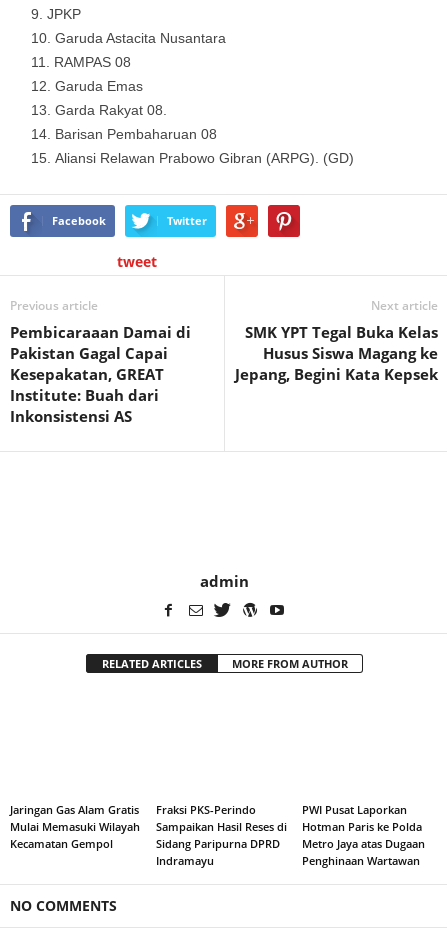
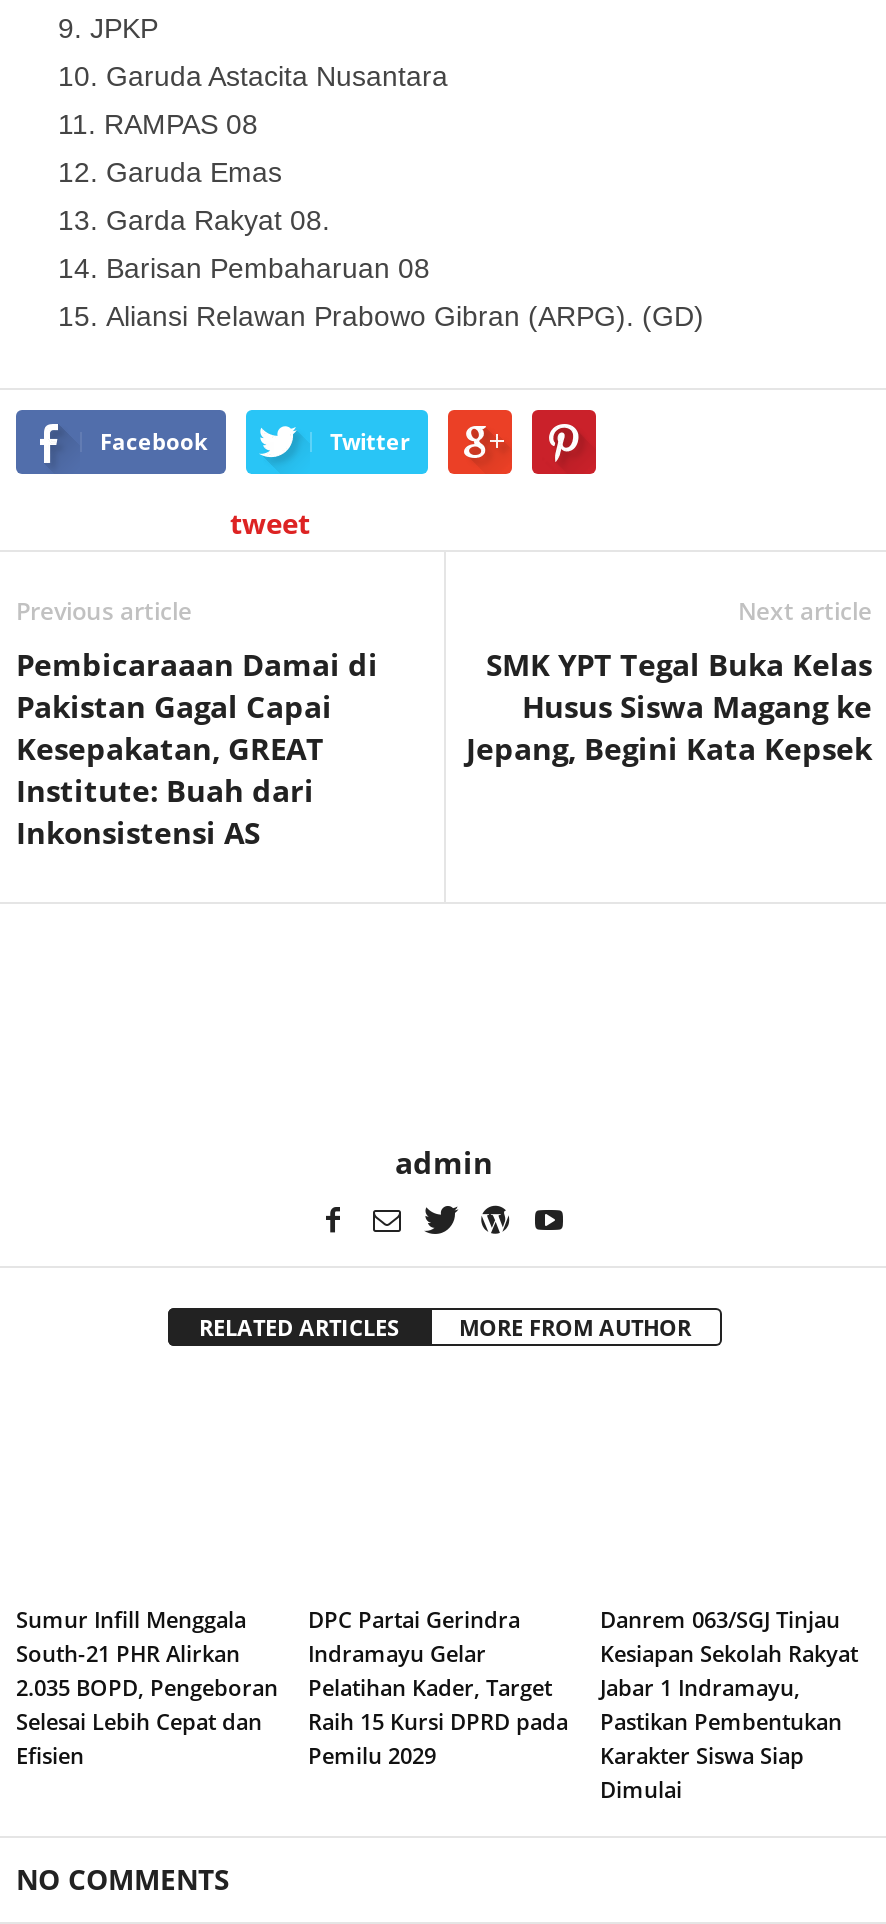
- Jaringan Gas Alam Gratis
- Mulai Memasuki Wilayah
- Kecamatan Gempol
+ Sumur Infill Menggala
+ South-21 PHR Alirkan
+ 2.035 BOPD, Pengeboran
+ Selesai Lebih Cepat dan
+ Efisien

- Fraksi PKS-Perindo
- Sampaikan Hasil Reses di
- Sidang Paripurna DPRD
- Indramayu
+ DPC Partai Gerindra
+ Indramayu Gelar
+ Pelatihan Kader, Target
+ Raih 15 Kursi DPRD pada
+ Pemilu 2029

- PWI Pusat Laporkan
- Hotman Paris ke Polda
- Metro Jaya atas Dugaan
- Penghinaan Wartawan
+ Danrem 063/SGJ Tinjau
+ Kesiapan Sekolah Rakyat
+ Jabar 1 Indramayu,
+ Pastikan Pembentukan
+ Karakter Siswa Siap
+ Dimulai
